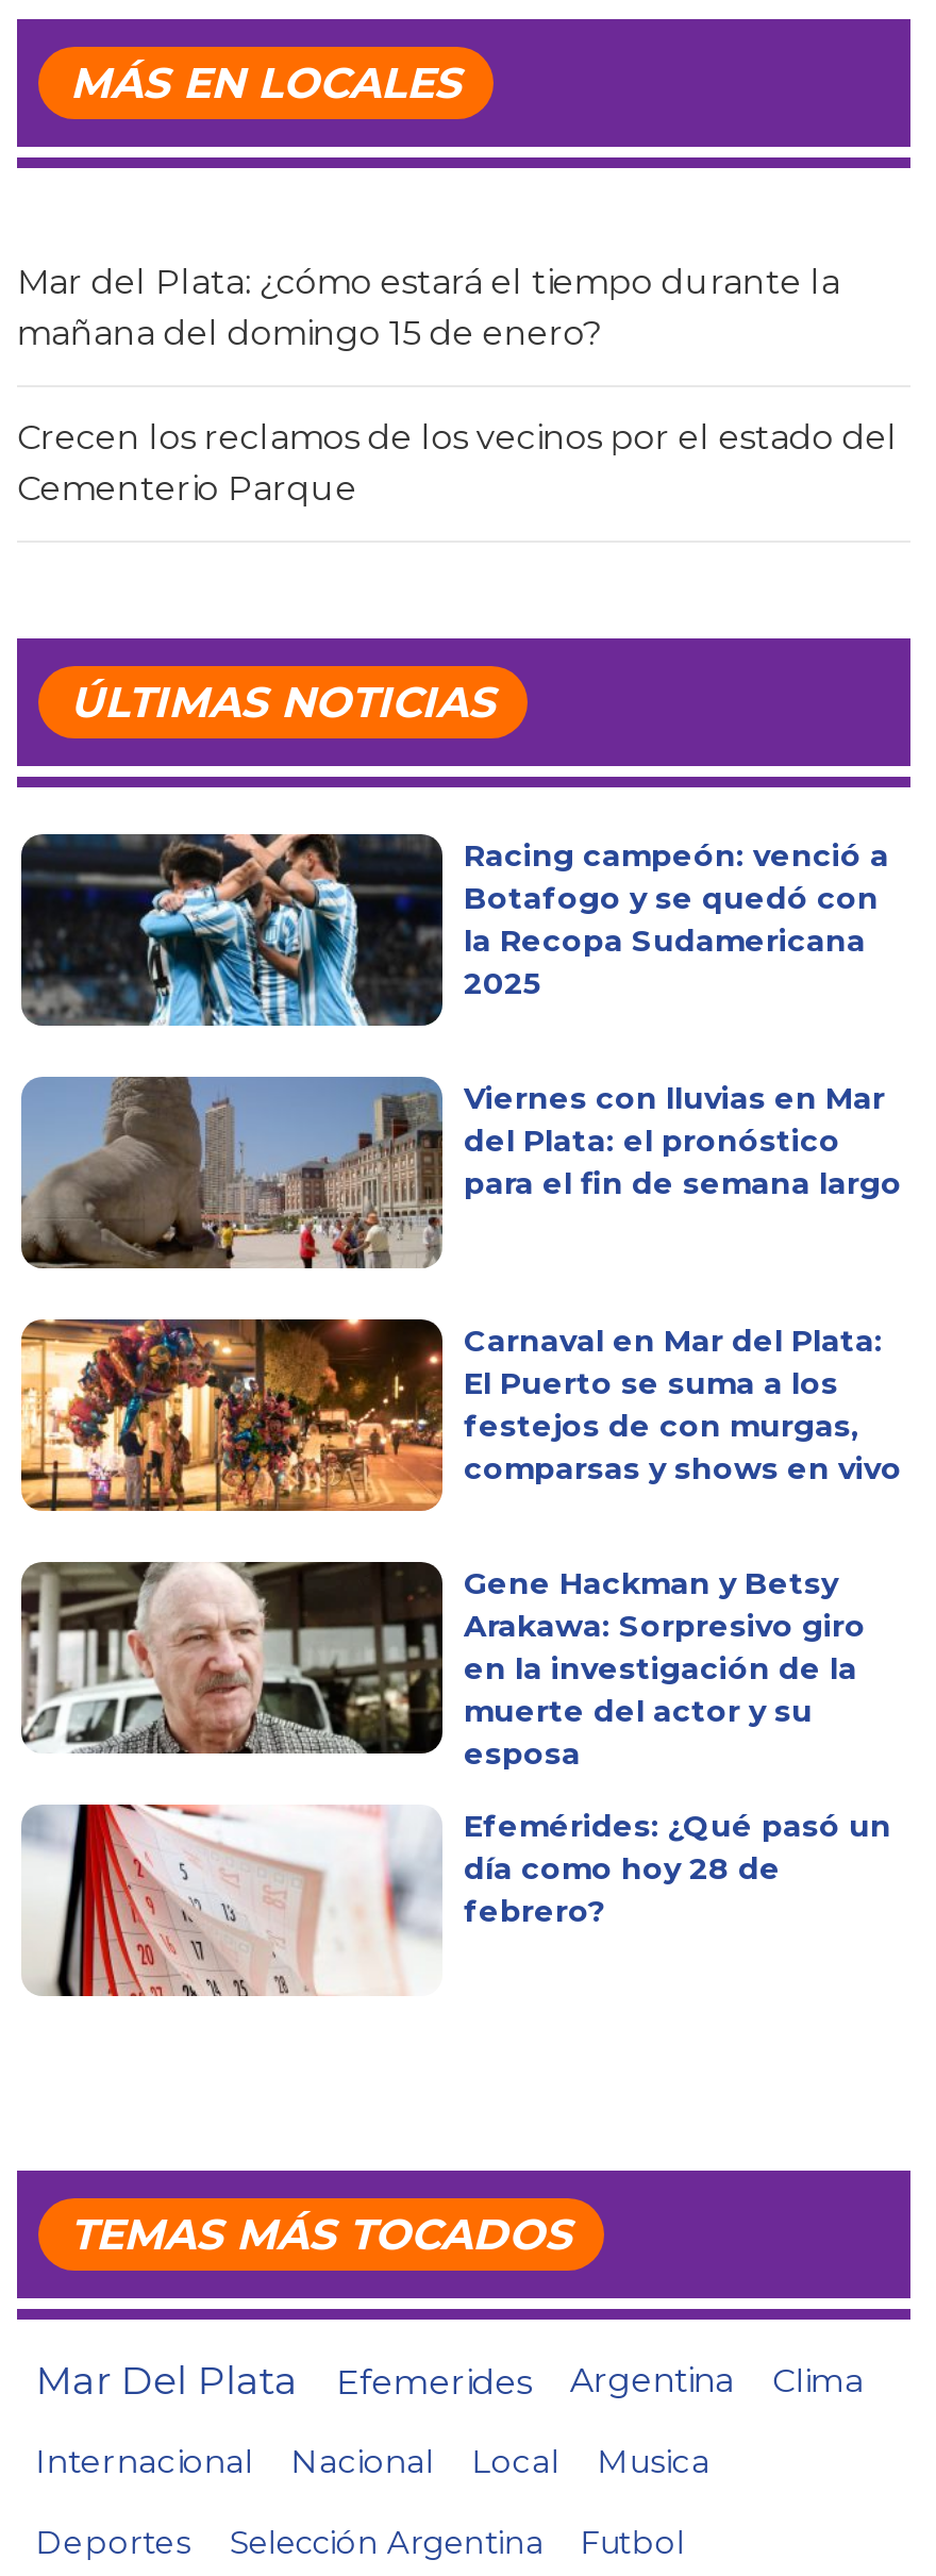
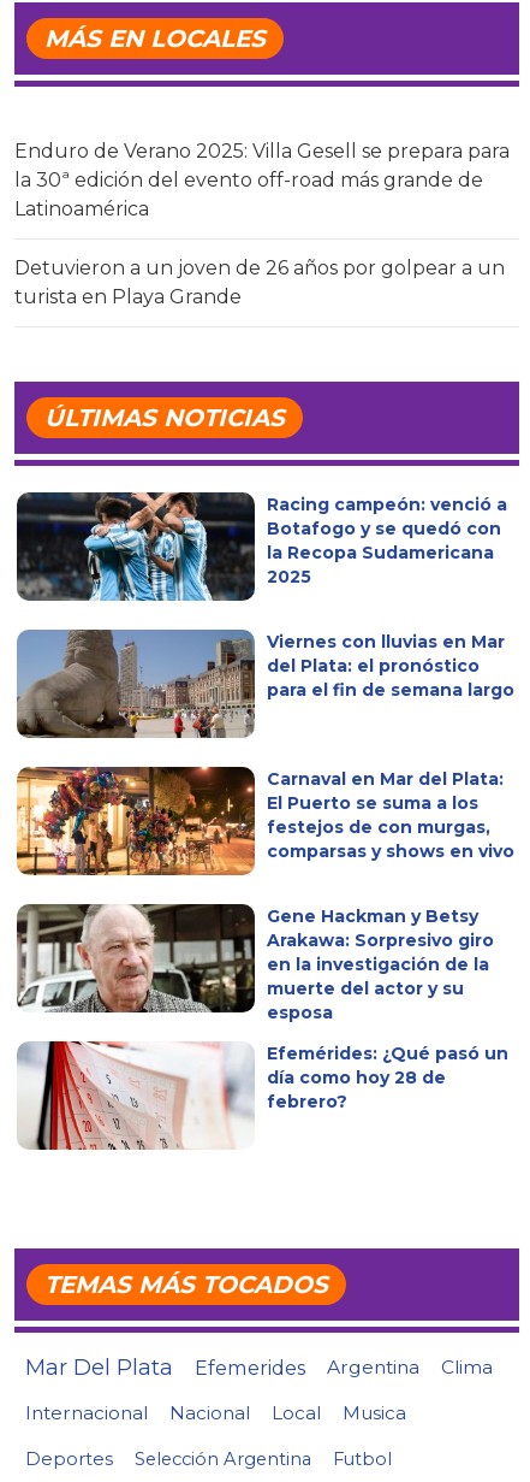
- Mar del Plata: ¿cómo estará el tiempo durante la
- mañana del domingo 15 de enero?
+ Enduro de Verano 2025: Villa Gesell se prepara para
+ la 30ª edición del evento off-road más grande de
+ Latinoamérica

- Crecen los reclamos de los vecinos por el estado del
- Cementerio Parque
+ Detuvieron a un joven de 26 años por golpear a un
+ turista en Playa Grande
